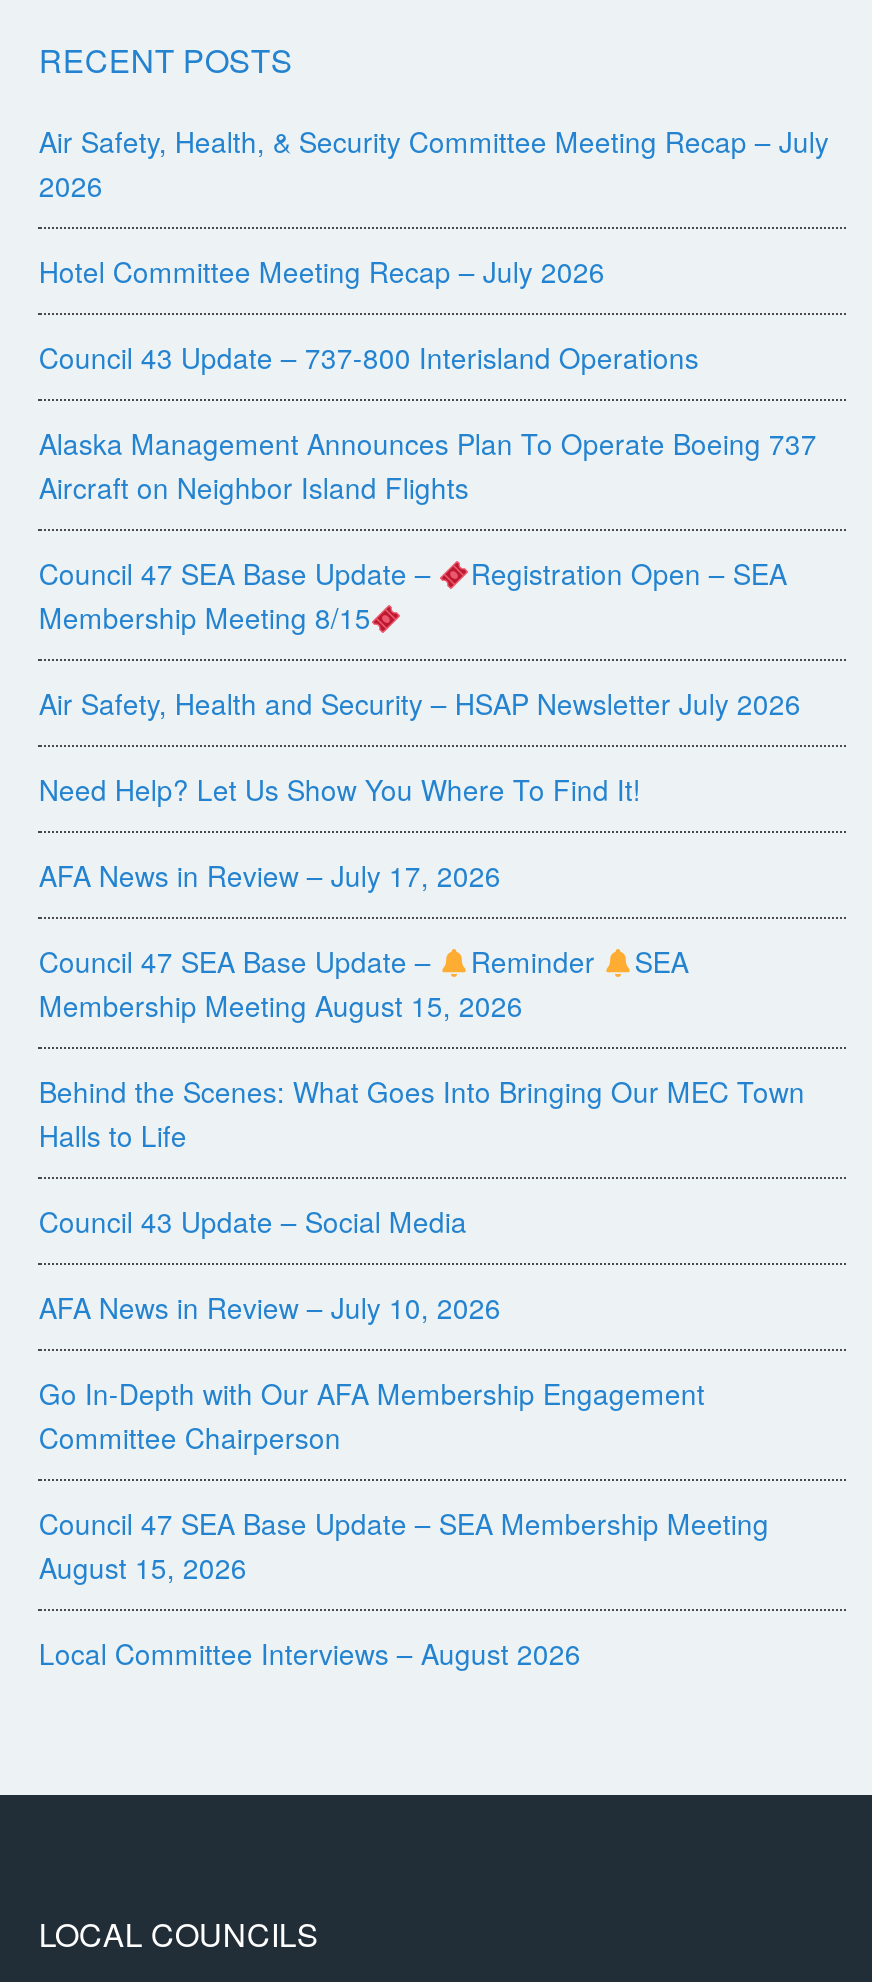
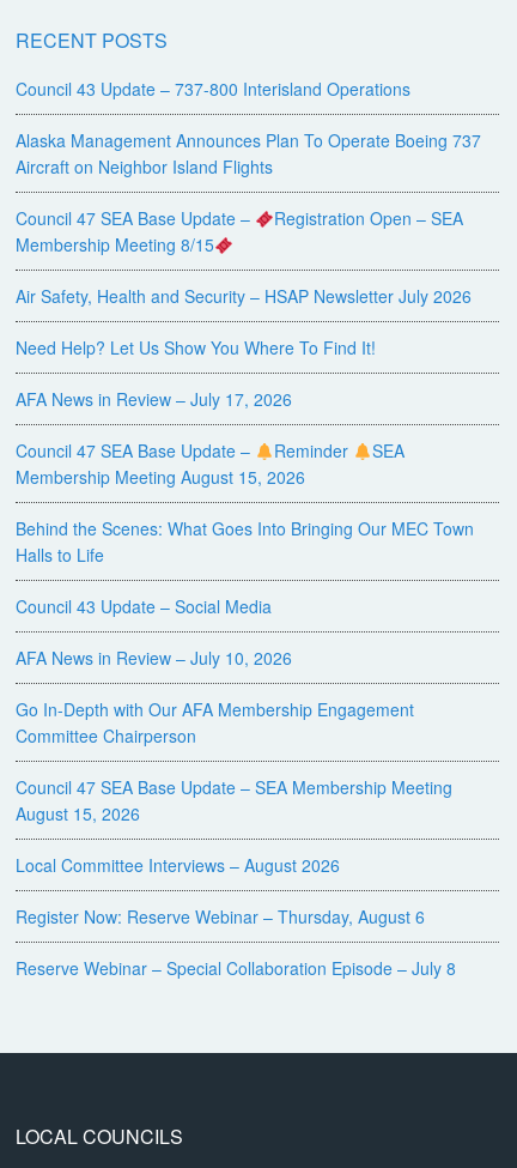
- Air Safety, Health, & Security Committee Meeting Recap – July
- 2026
- Hotel Committee Meeting Recap – July 2026

moved up: Council 43 Update – 737-800 Interisland Operations | Alaska Management Announces Plan To Operate Boeing 737 | Aircraft on Neighbor Island Flights | ... | August 15, 2026 | Local Committee Interviews – August 2026

+ Register Now: Reserve Webinar – Thursday, August 6
+ Reserve Webinar – Special Collaboration Episode – July 8
